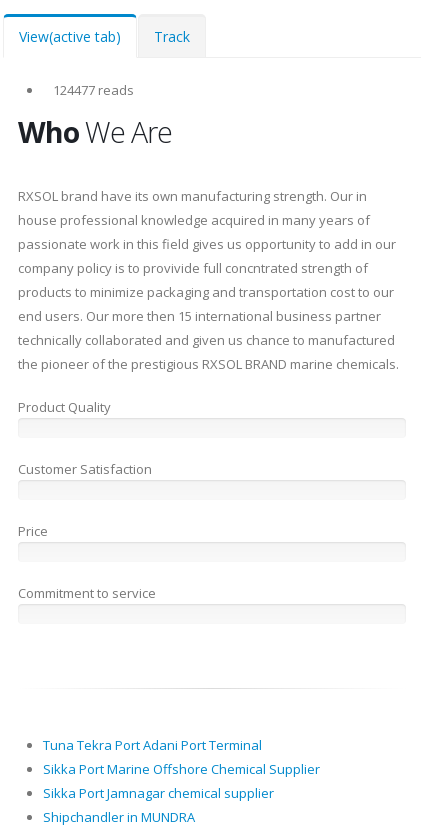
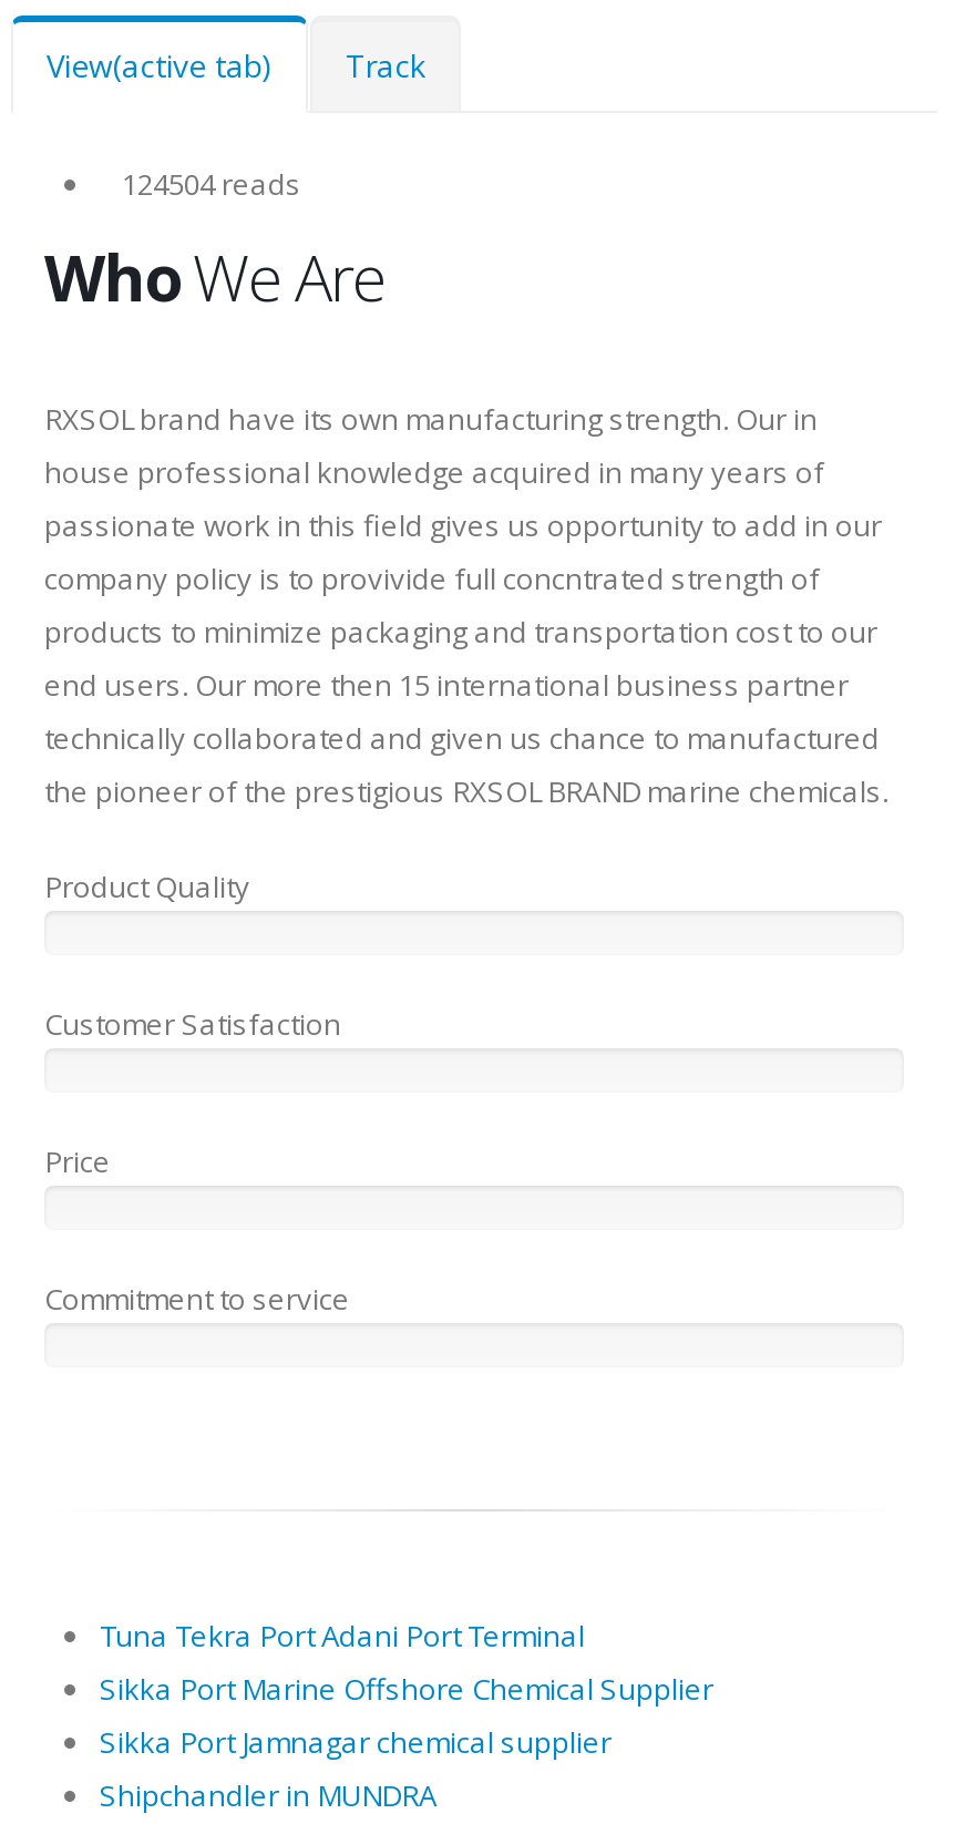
- 124477 reads
+ 124504 reads
